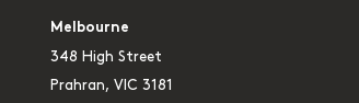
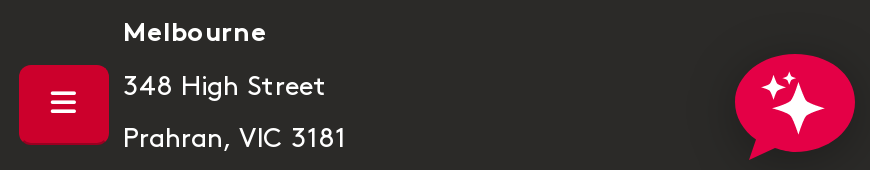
+ [image]

+ [image]
